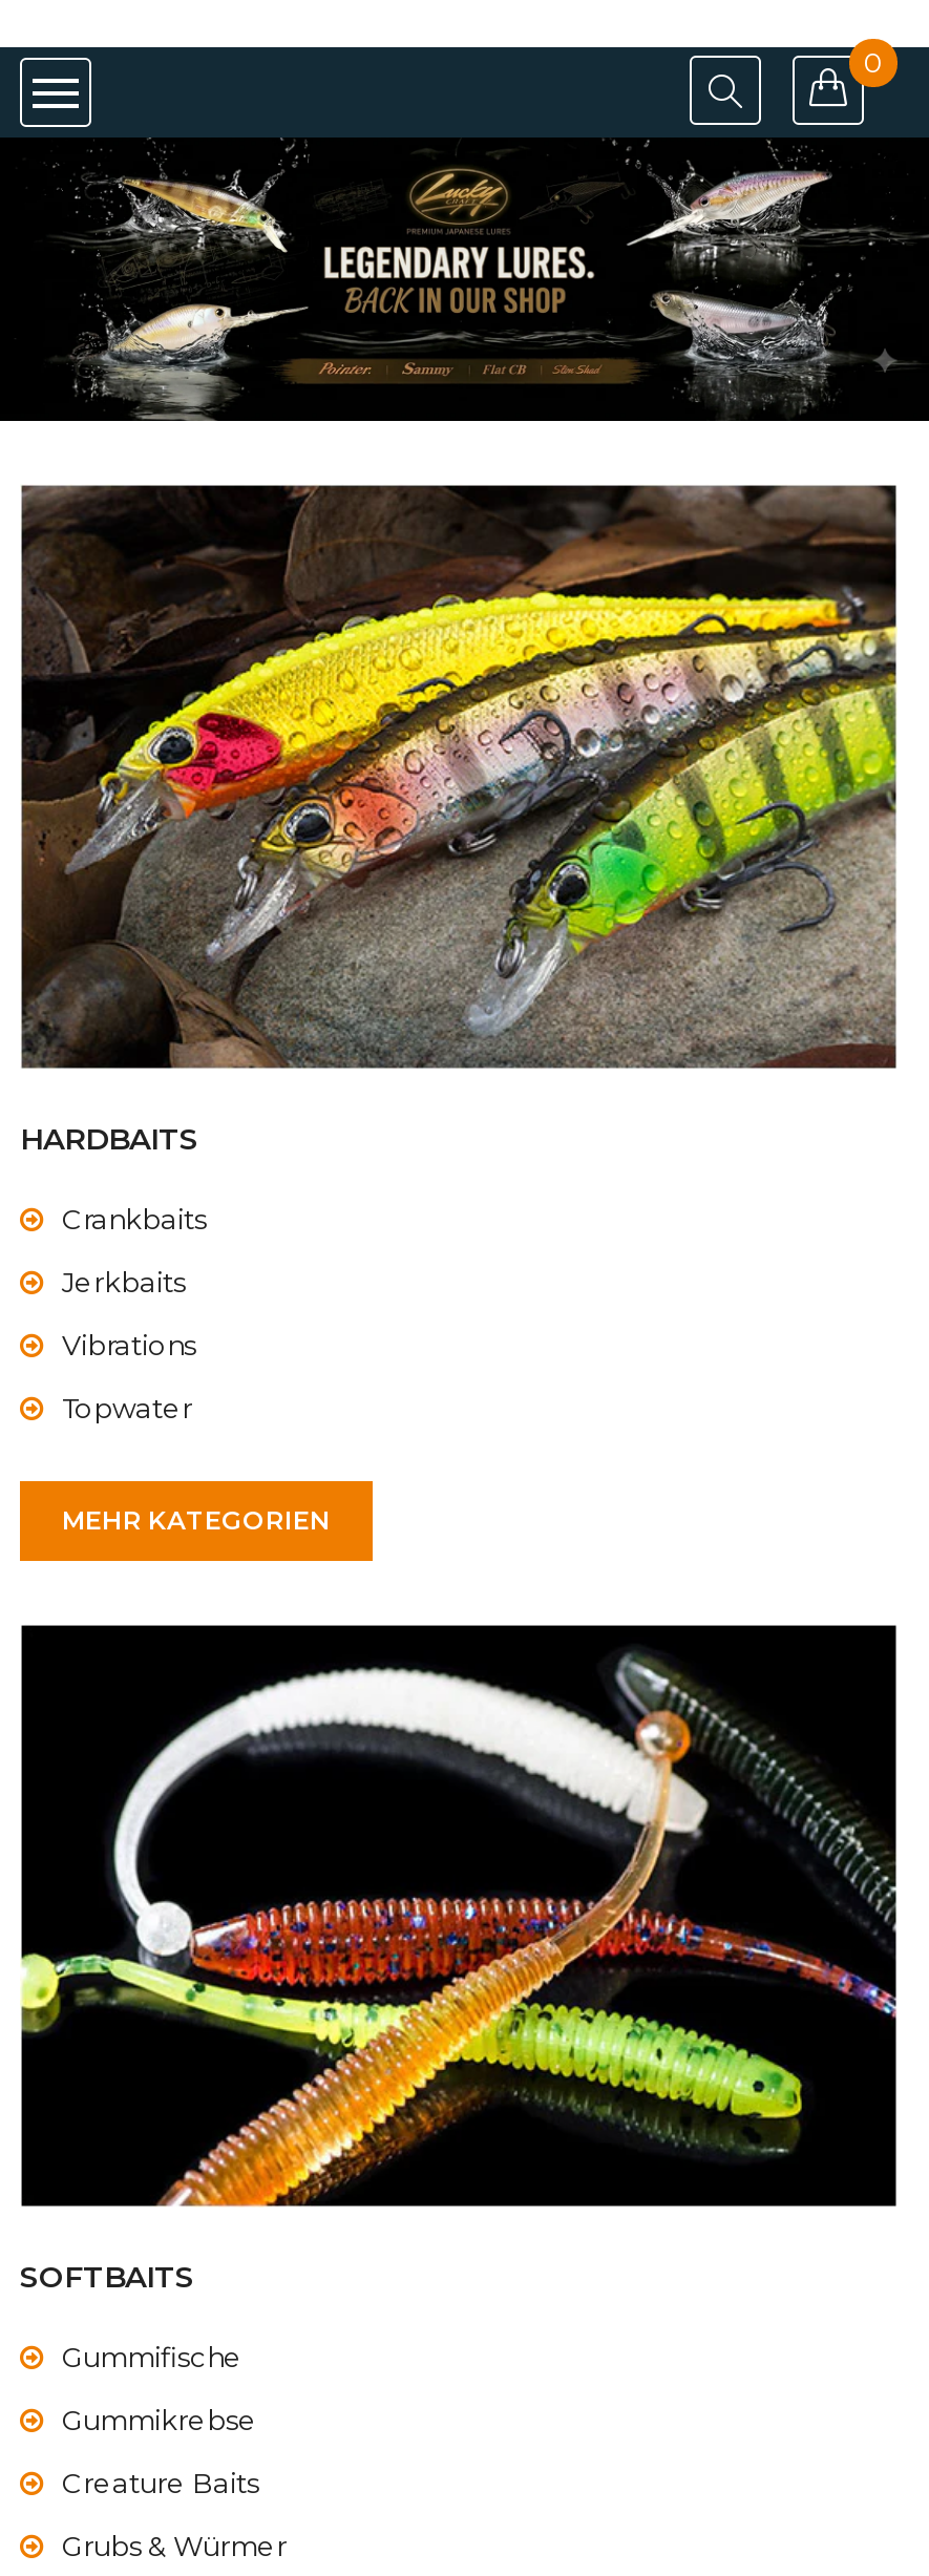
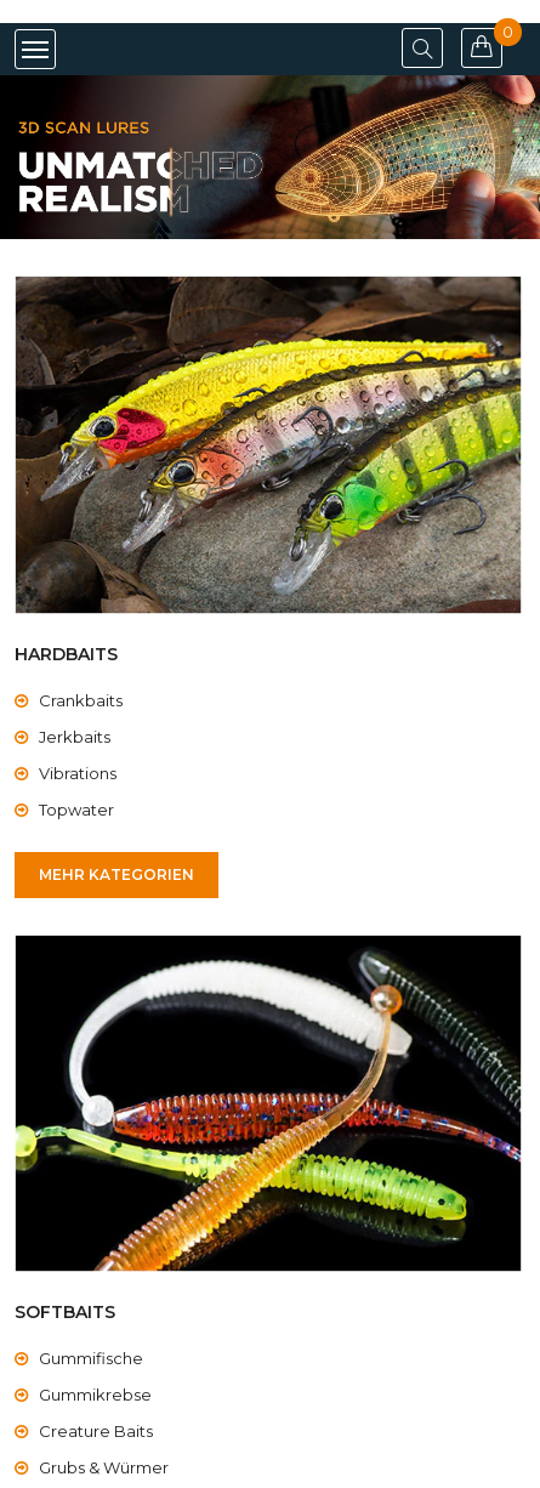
- [image]
+ [image]
